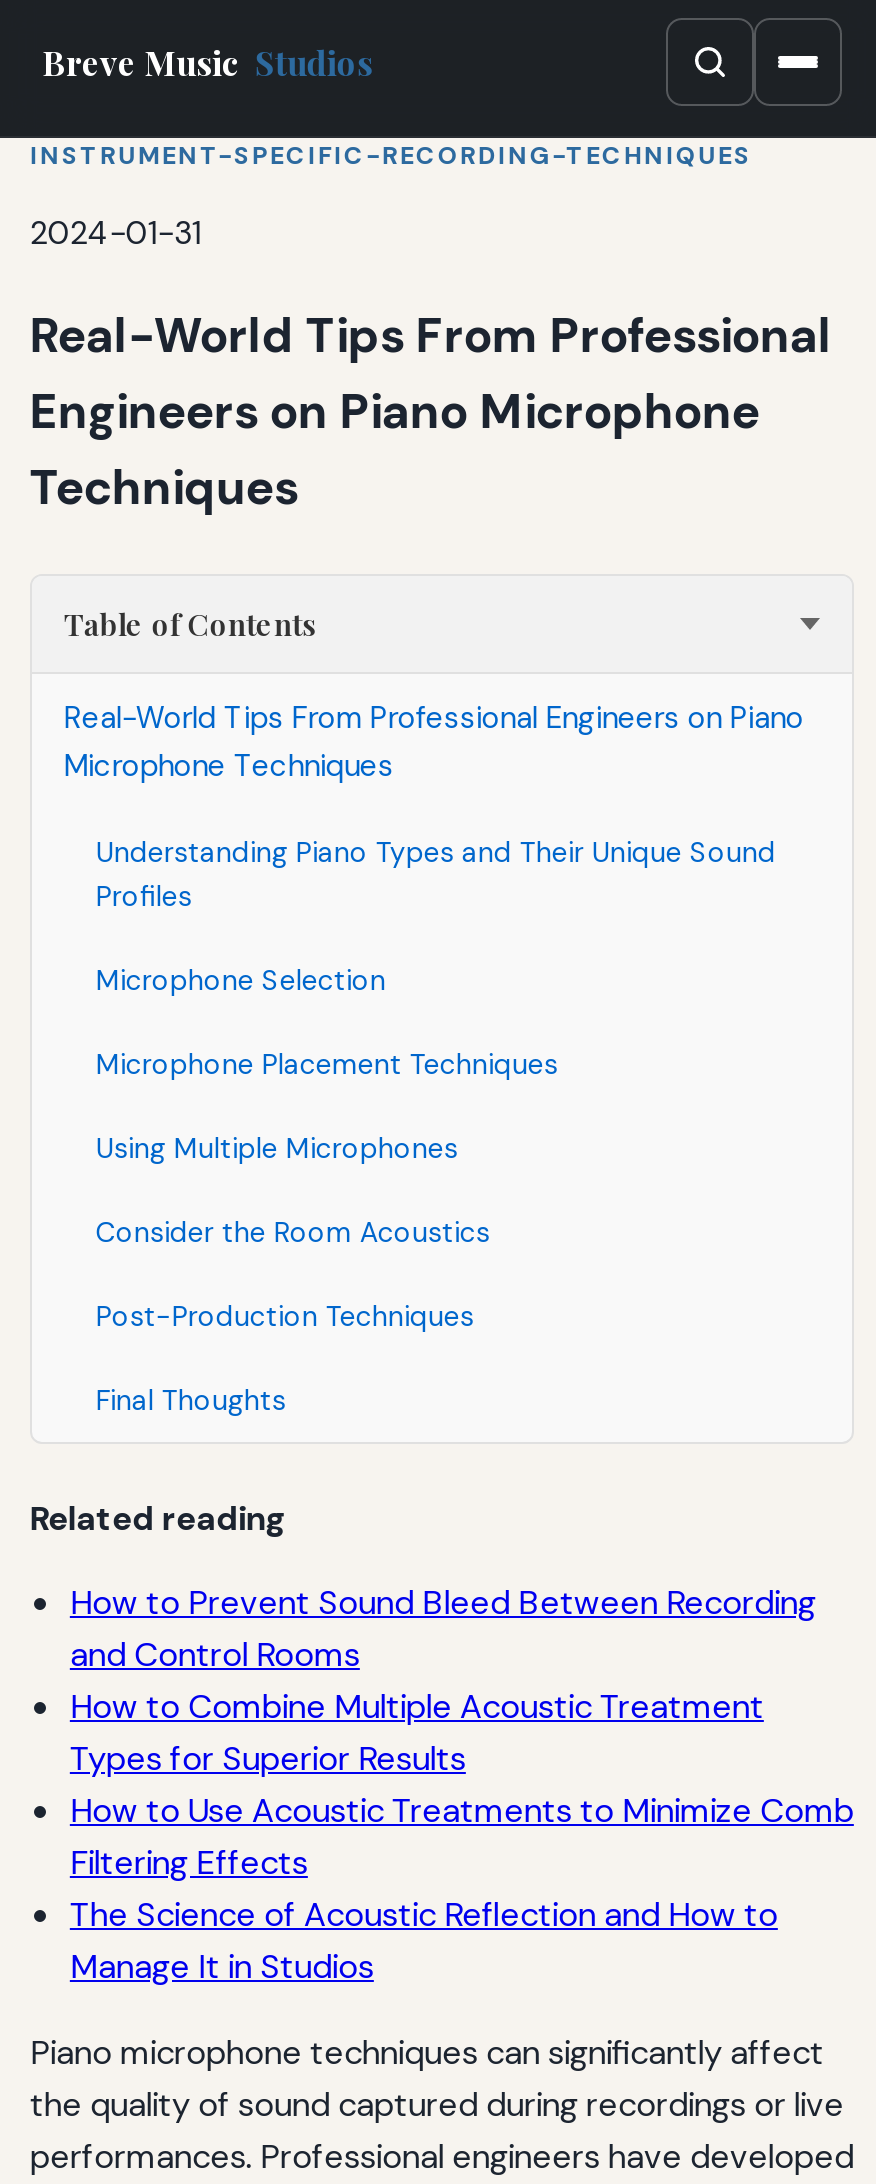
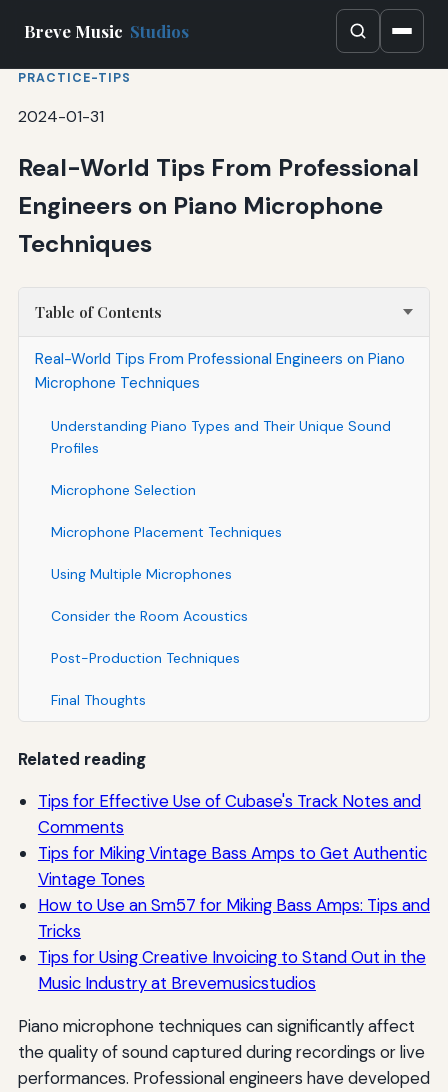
- INSTRUMENT-SPECIFIC-RECORDING-TECHNIQUES
+ PRACTICE-TIPS

- How to Prevent Sound Bleed Between Recording
- and Control Rooms
- How to Combine Multiple Acoustic Treatment
- Types for Superior Results
- How to Use Acoustic Treatments to Minimize Comb
- Filtering Effects
- The Science of Acoustic Reflection and How to
- Manage It in Studios
+ Tips for Effective Use of Cubase's Track Notes and
+ Comments
+ Tips for Miking Vintage Bass Amps to Get Authentic
+ Vintage Tones
+ How to Use an Sm57 for Miking Bass Amps: Tips and
+ Tricks
+ Tips for Using Creative Invoicing to Stand Out in the
+ Music Industry at Brevemusicstudios
